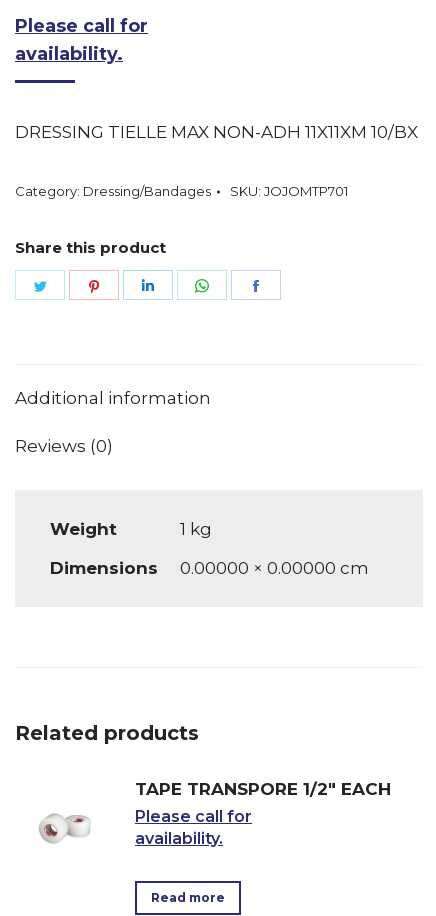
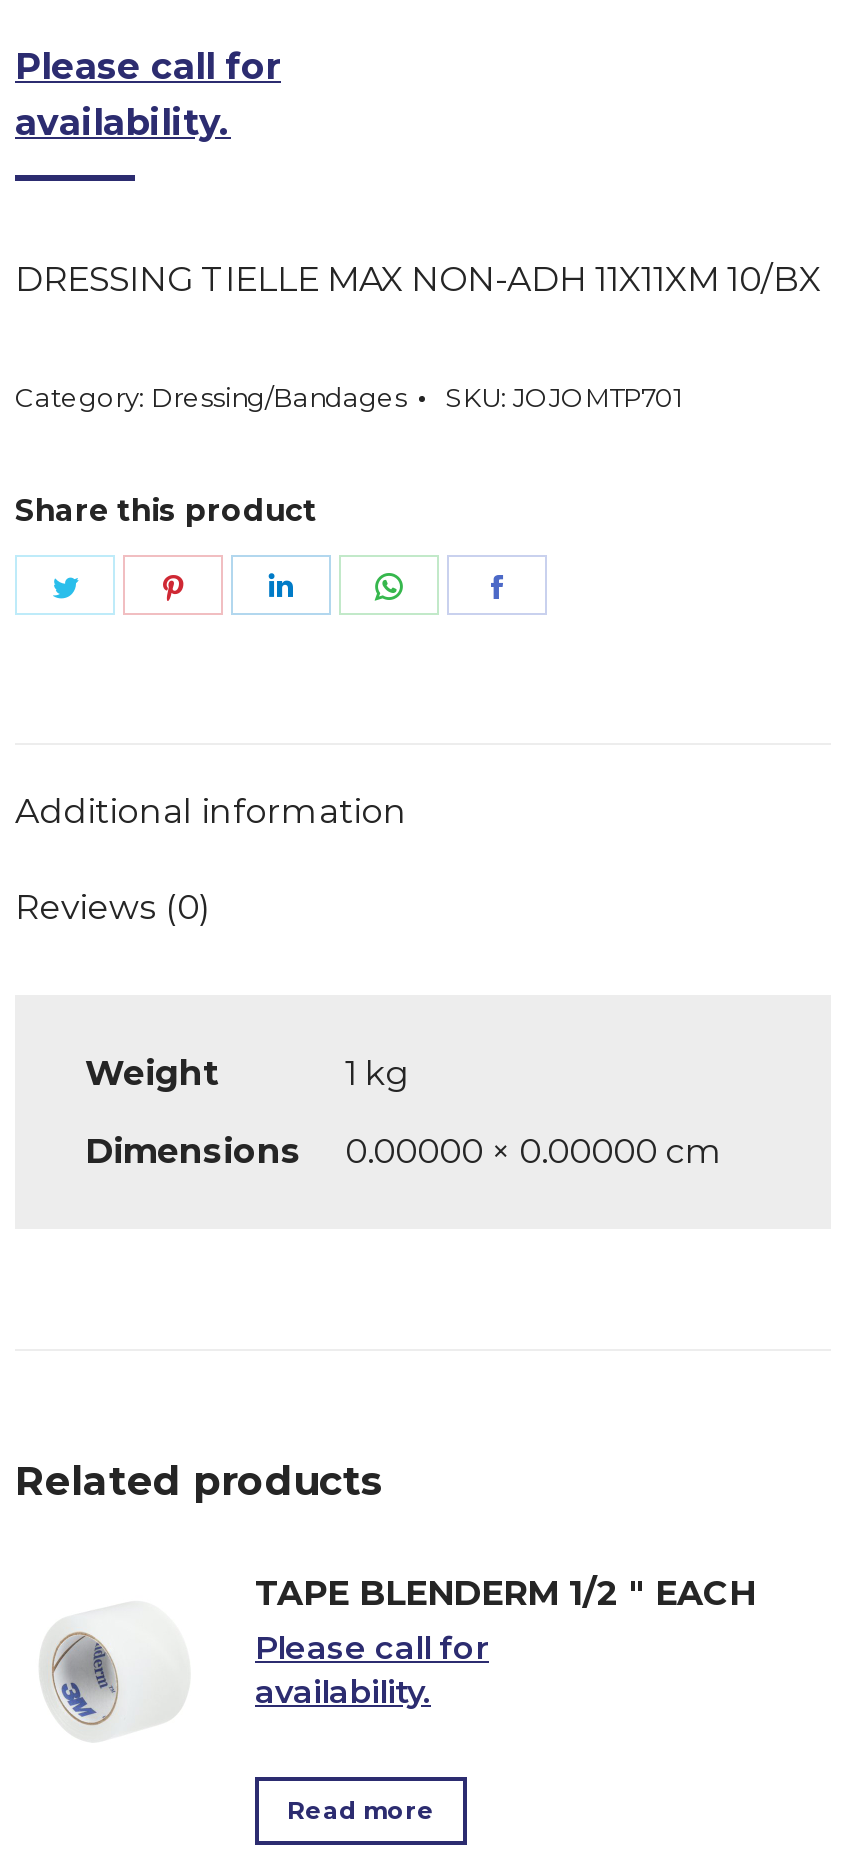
- TAPE TRANSPORE 1/2" EACH
+ TAPE BLENDERM 1/2 " EACH

- [image]
+ [image]
